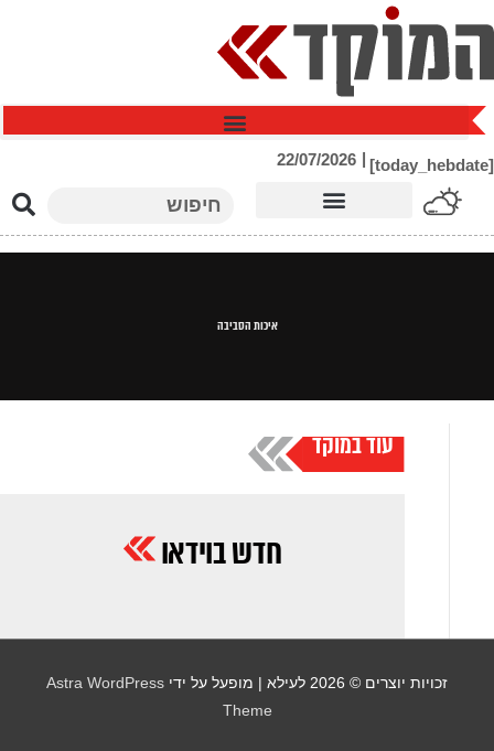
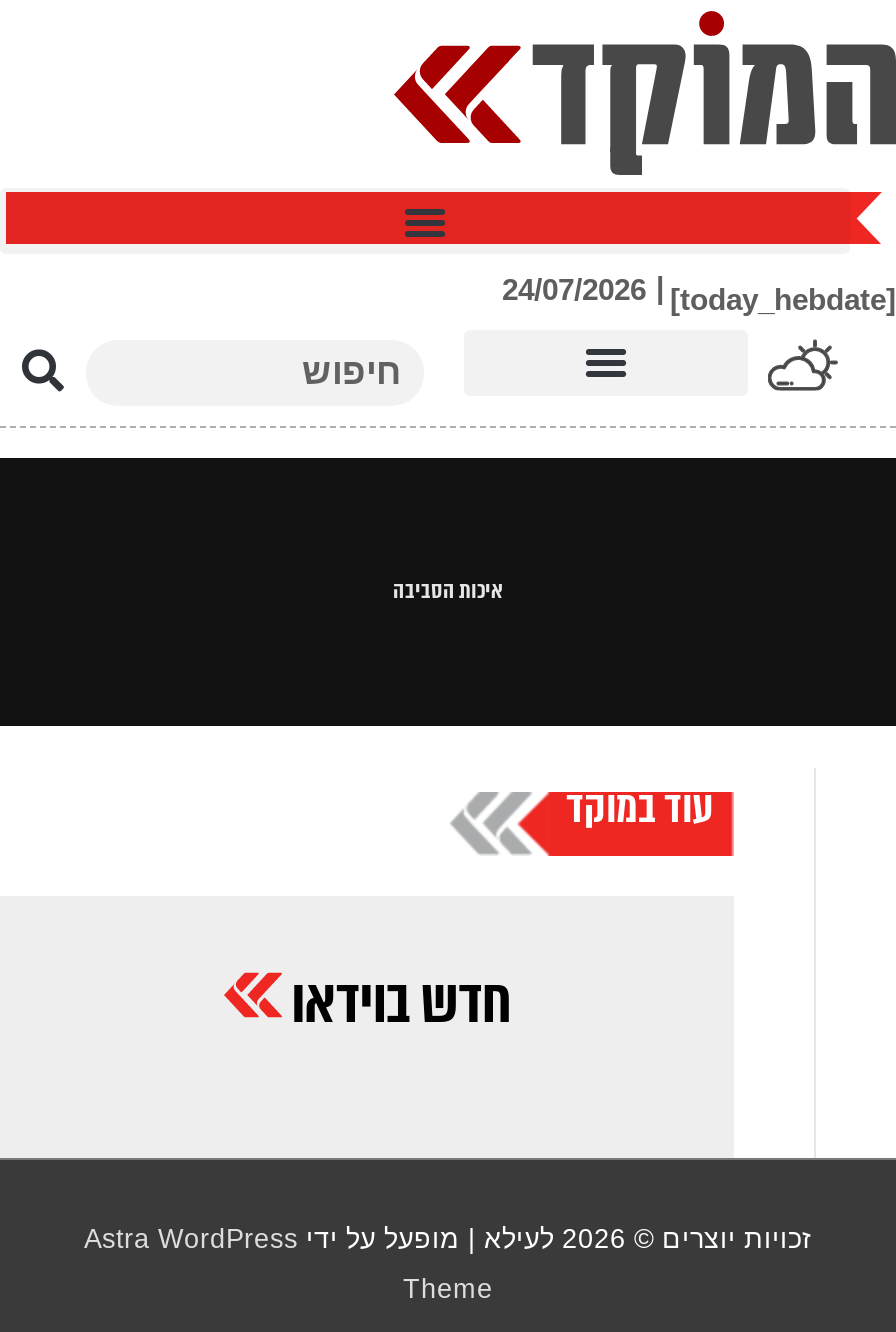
- 22/07/2026
+ 24/07/2026
